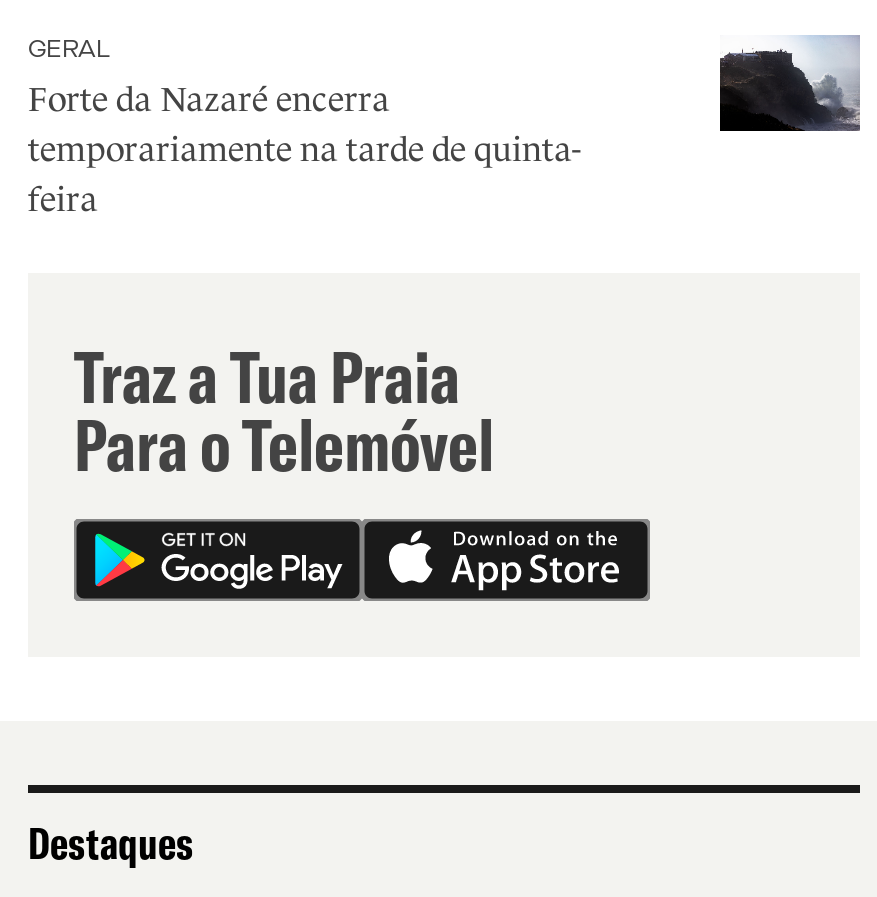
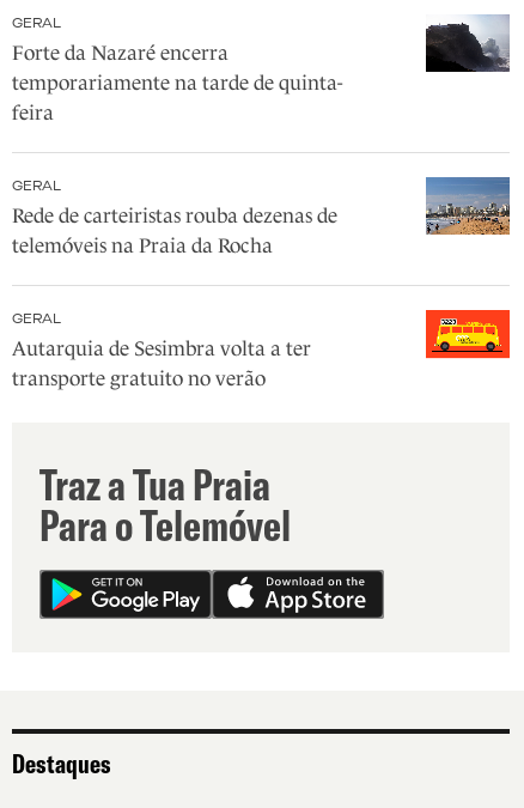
+ GERAL
+ Rede de carteiristas rouba dezenas de
+ telemóveis na Praia da Rocha
+ GERAL
+ Autarquia de Sesimbra volta a ter
+ transporte gratuito no verão

+ [image]

+ [image]
